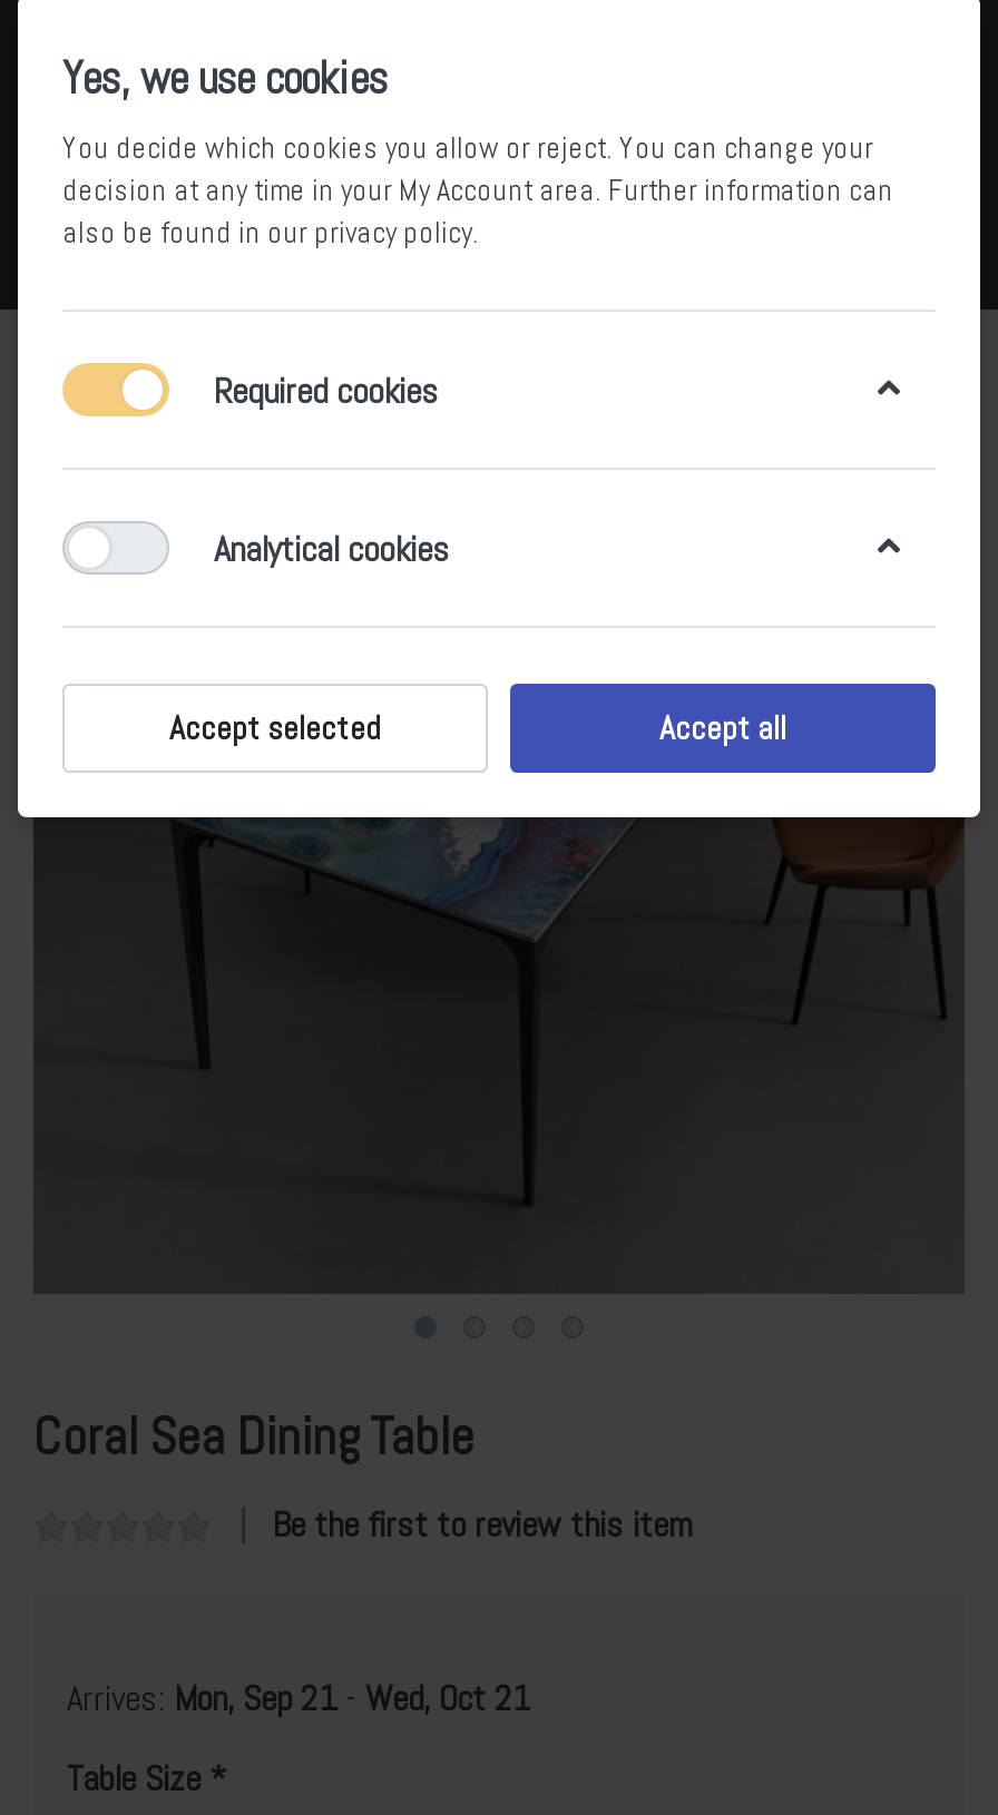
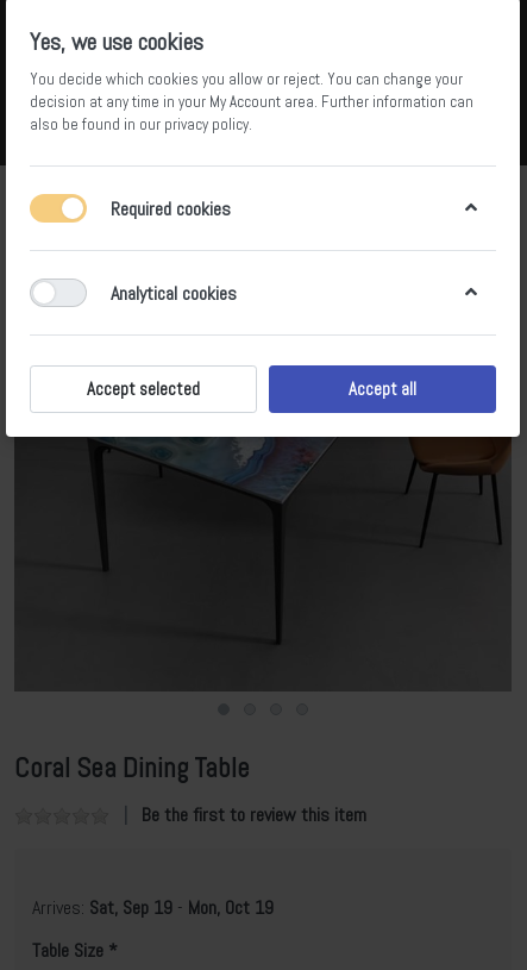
- Arrives: Mon, Sep 21 - Wed, Oct 21
+ Arrives: Sat, Sep 19 - Mon, Oct 19
